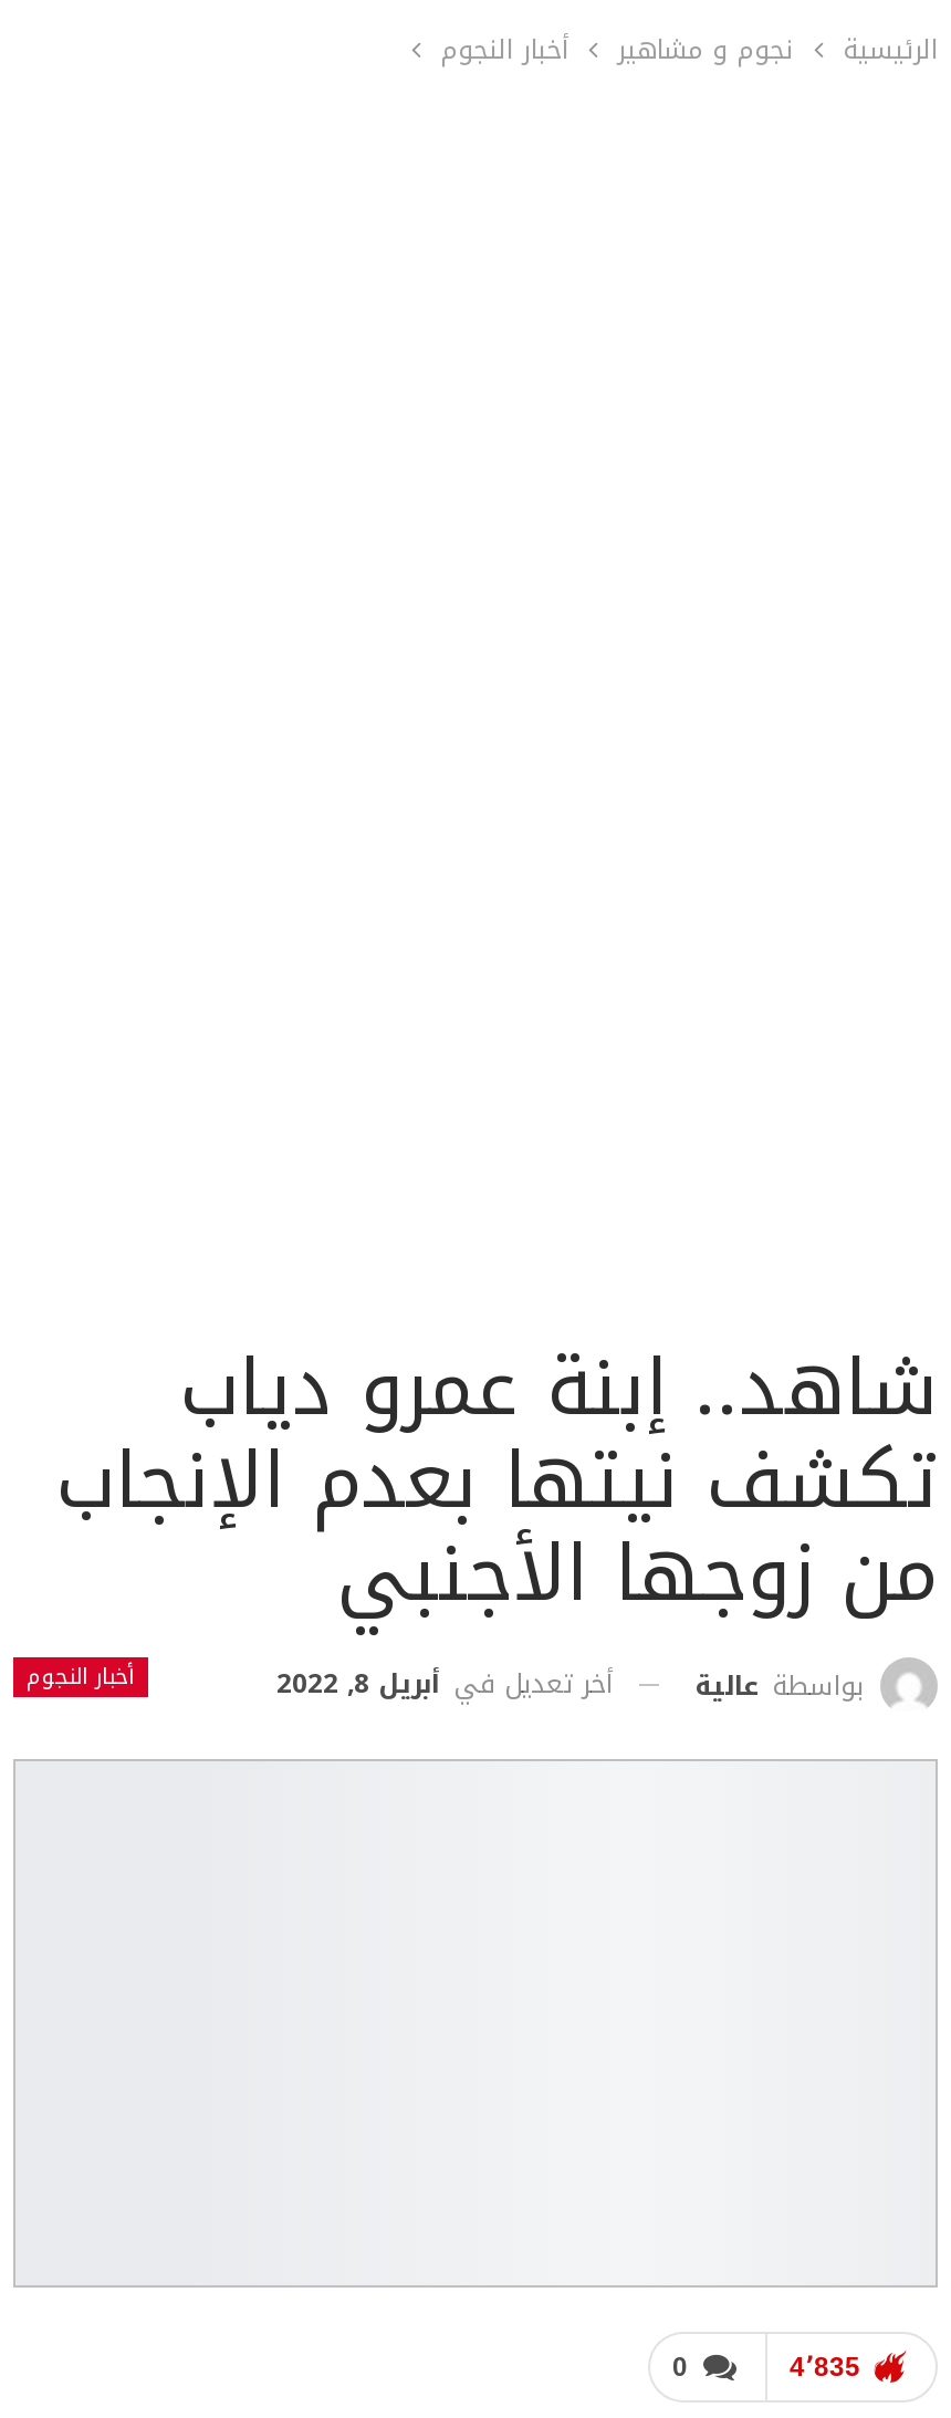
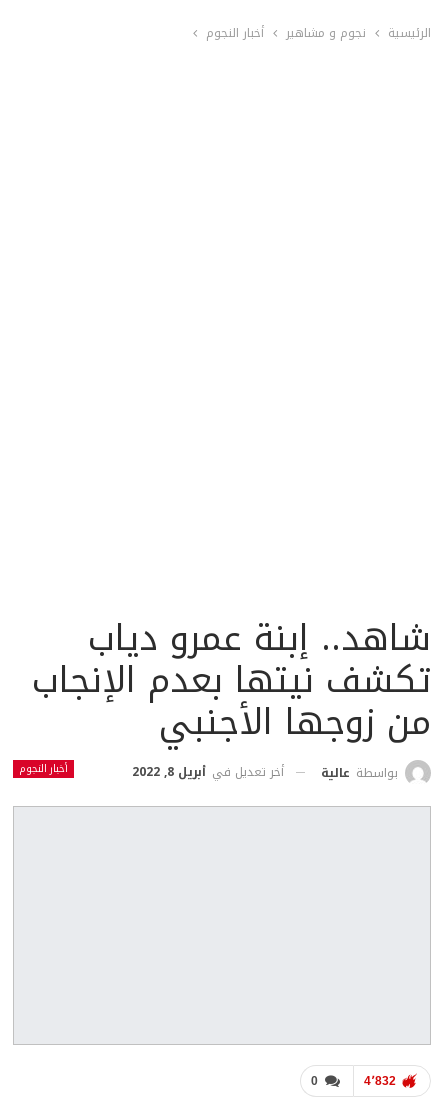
- 4٬835
+ 4٬832
